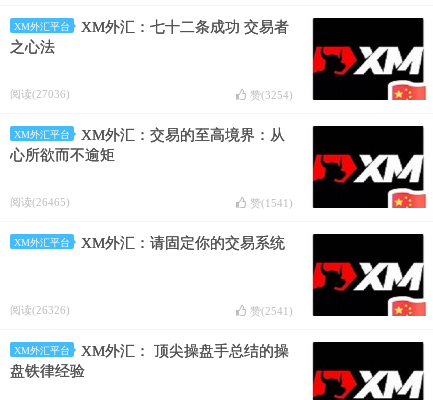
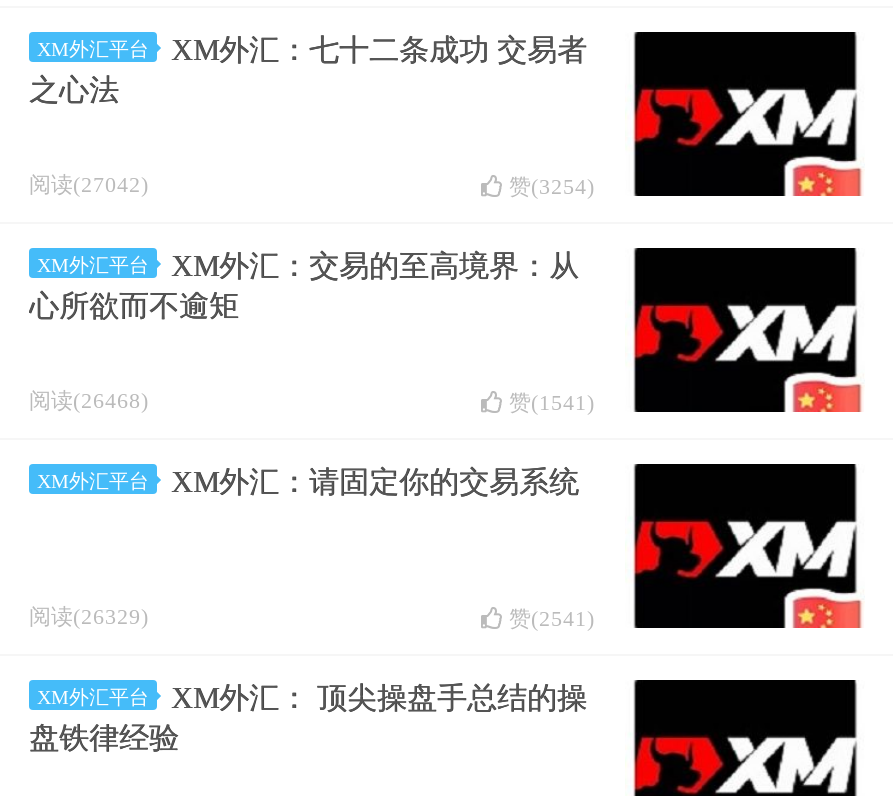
- 阅读(27036)
+ 阅读(27042)

- 阅读(26465)
+ 阅读(26468)

- 阅读(26326)
+ 阅读(26329)
